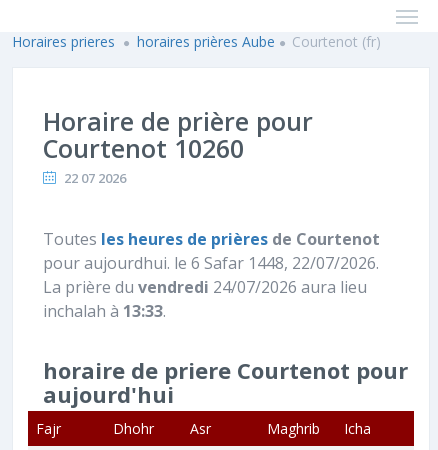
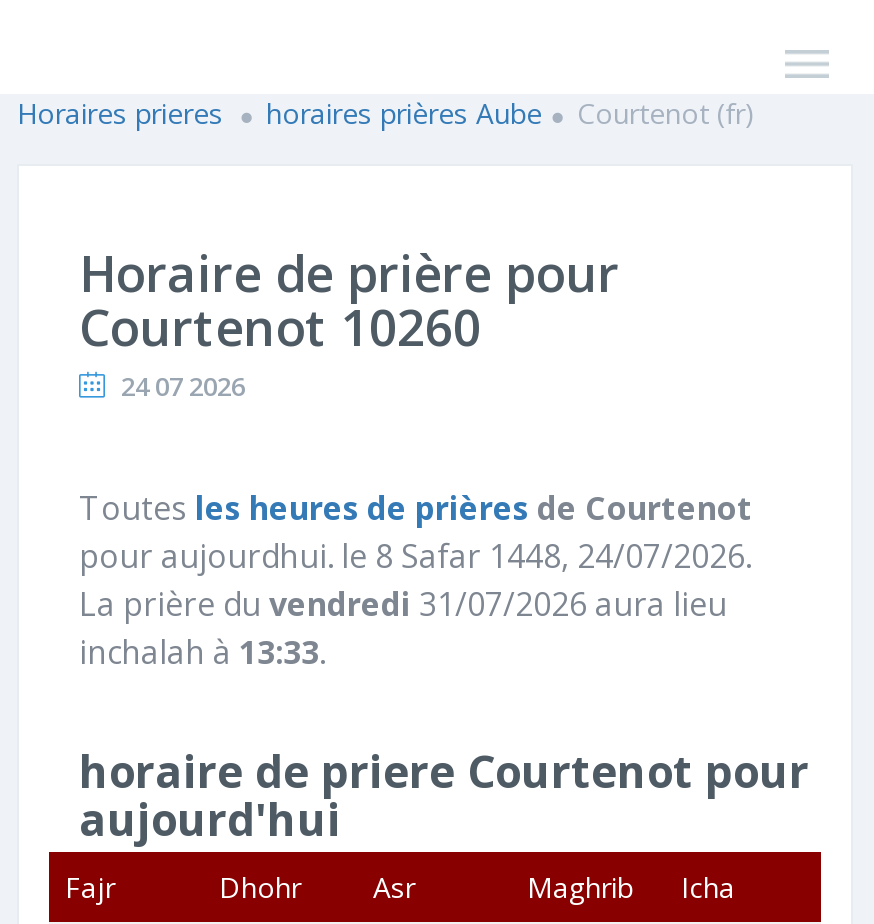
- 22 07 2026
+ 24 07 2026

- pour aujourdhui. le 6 Safar 1448, 22/07/2026.
+ pour aujourdhui. le 8 Safar 1448, 24/07/2026.

- La prière du vendredi 24/07/2026 aura lieu
+ La prière du vendredi 31/07/2026 aura lieu
